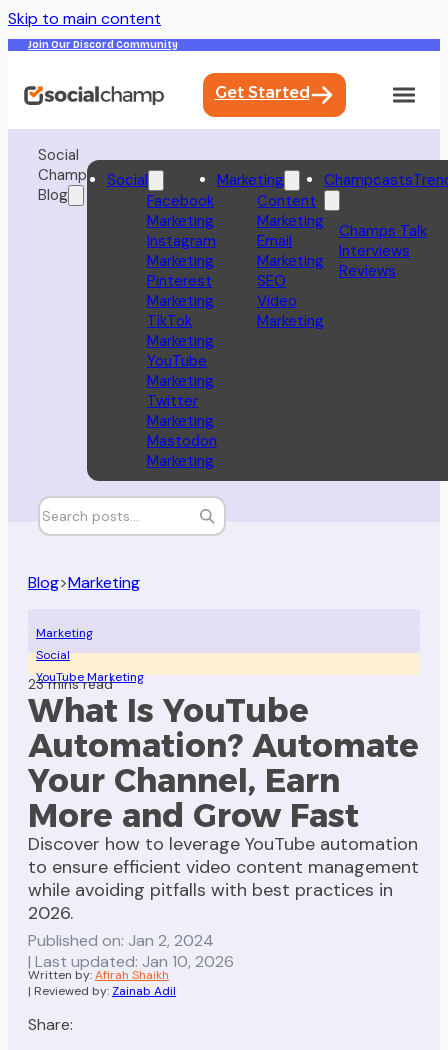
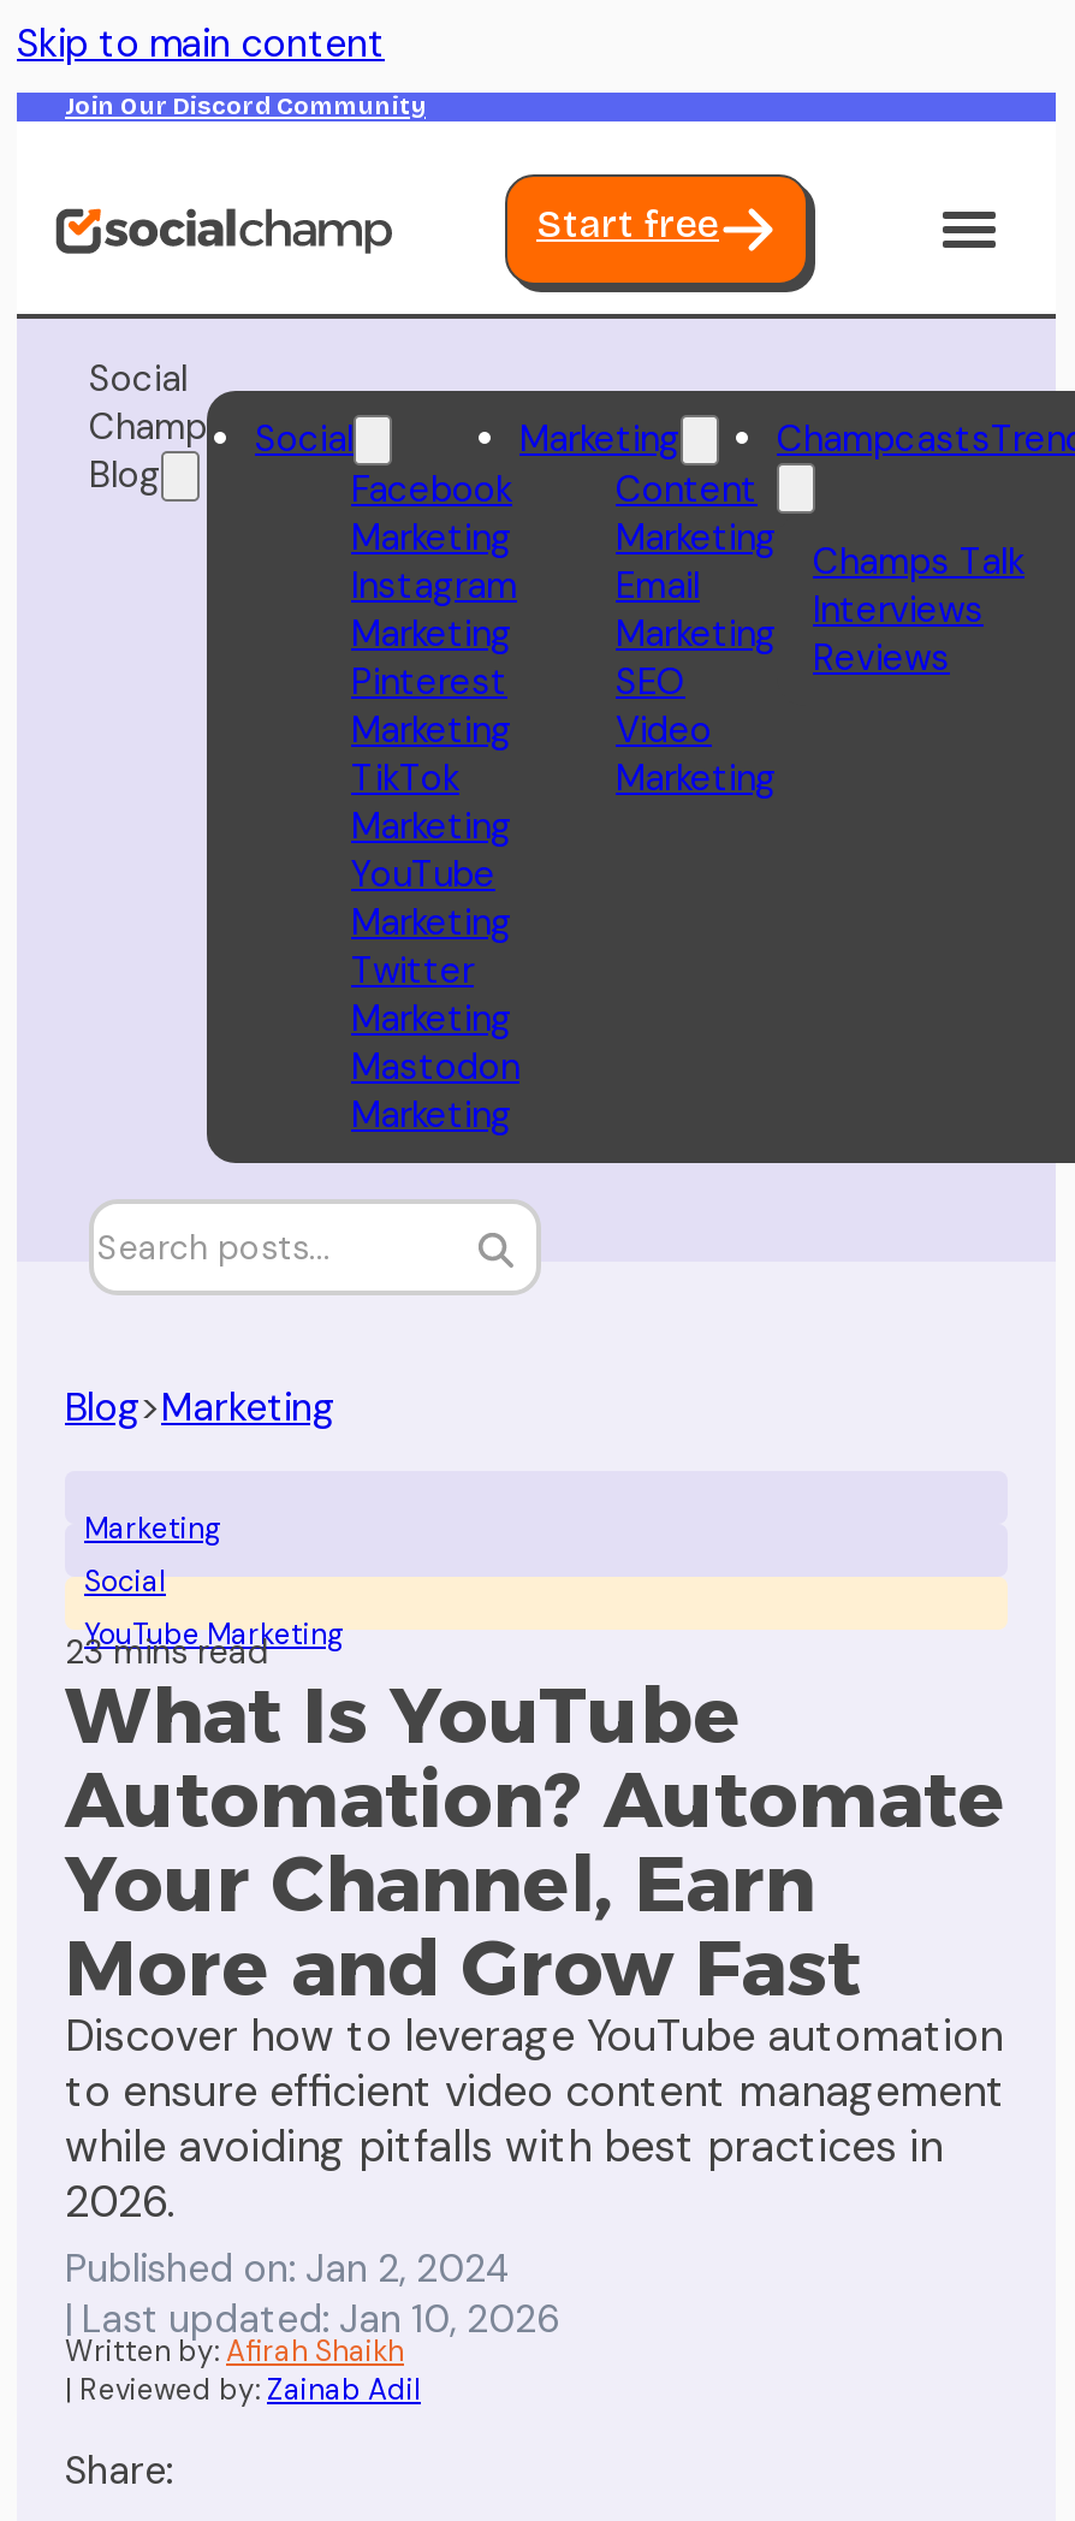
- Get Started
+ Start free
